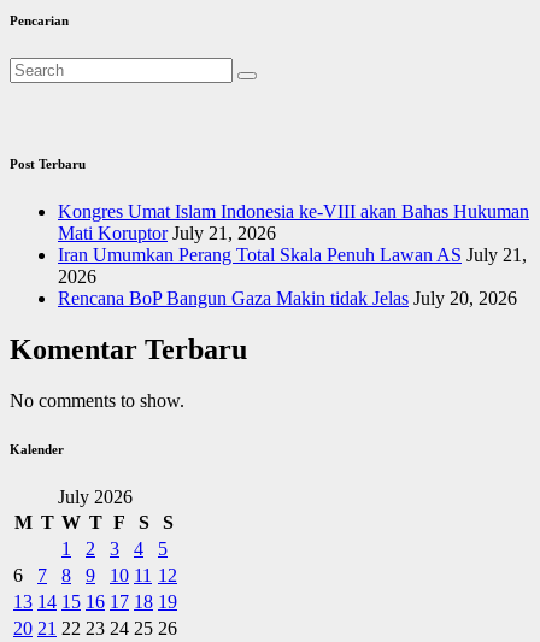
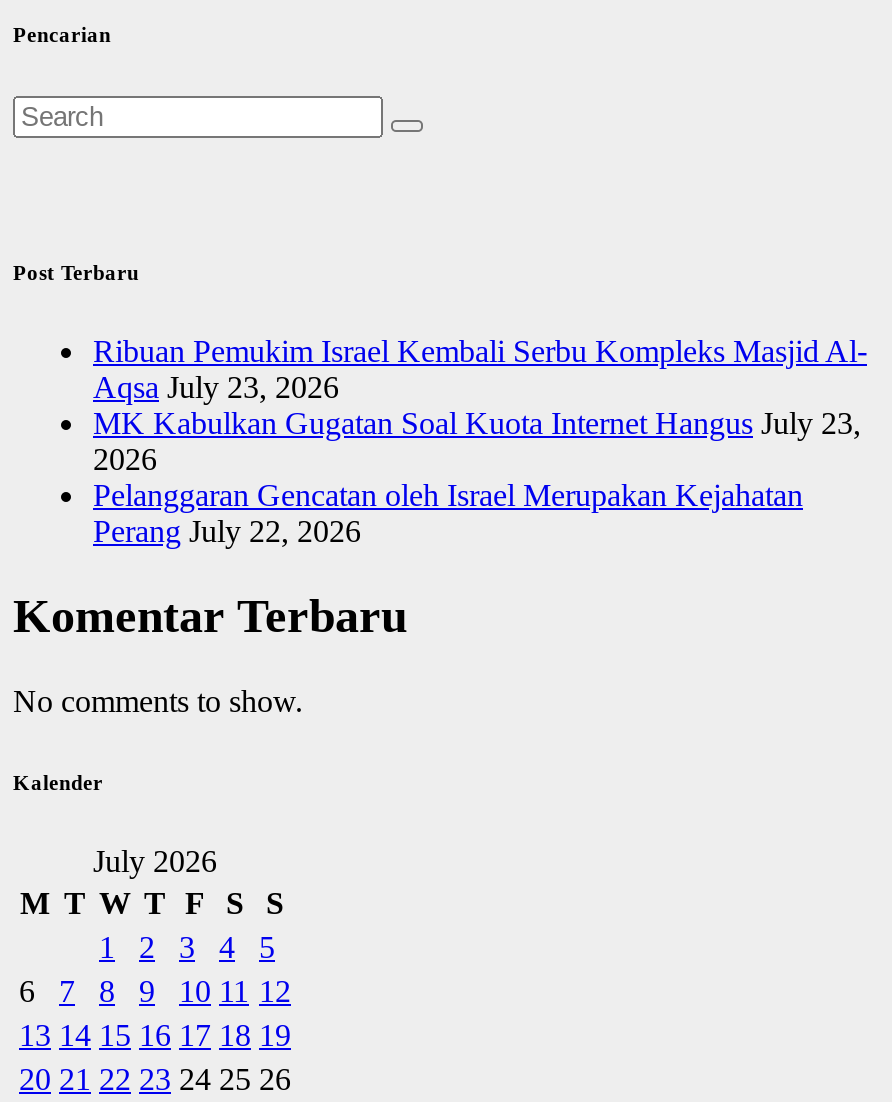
- Kongres Umat Islam Indonesia ke-VIII akan Bahas Hukuman
- Mati Koruptor July 21, 2026
- Iran Umumkan Perang Total Skala Penuh Lawan AS July 21,
+ Ribuan Pemukim Israel Kembali Serbu Kompleks Masjid Al-
+ Aqsa July 23, 2026
+ MK Kabulkan Gugatan Soal Kuota Internet Hangus July 23,

- Rencana BoP Bangun Gaza Makin tidak Jelas July 20, 2026
+ Pelanggaran Gencatan oleh Israel Merupakan Kejahatan
+ Perang July 22, 2026
